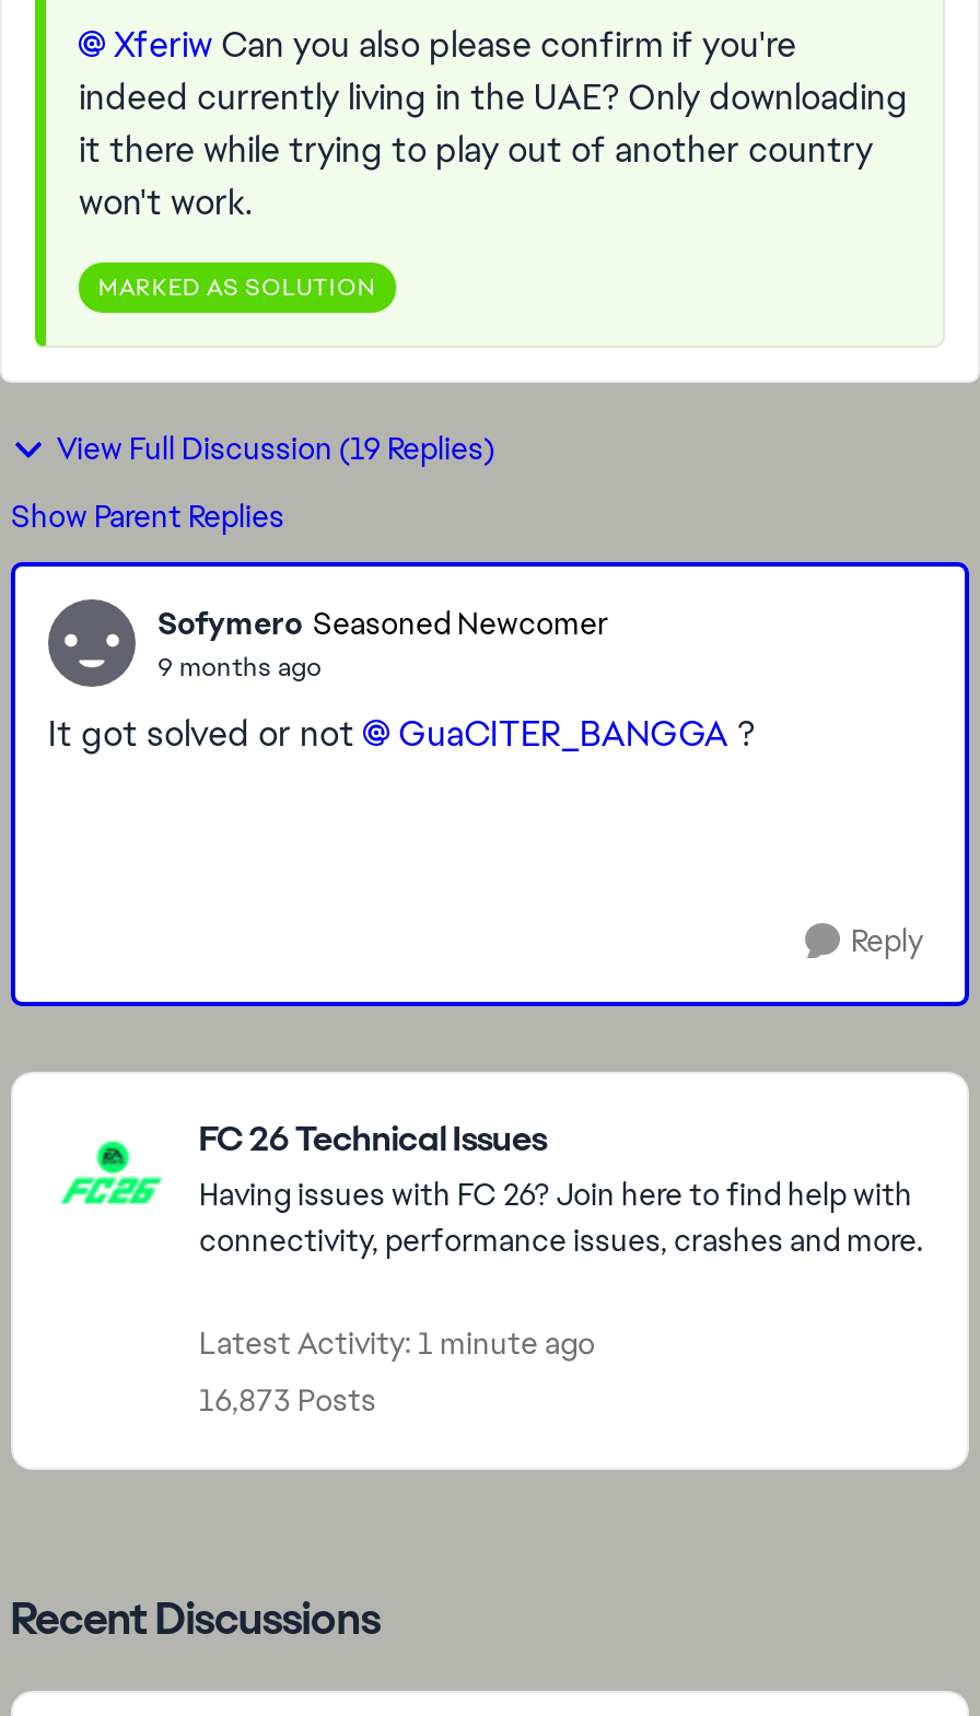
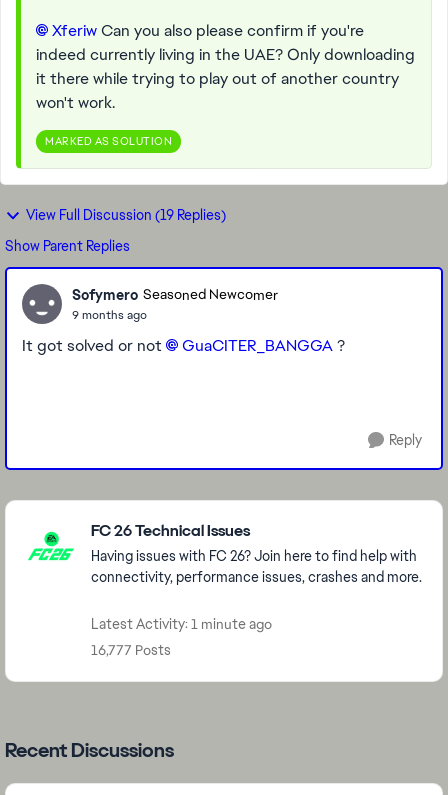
- 16,873 Posts
+ 16,777 Posts
